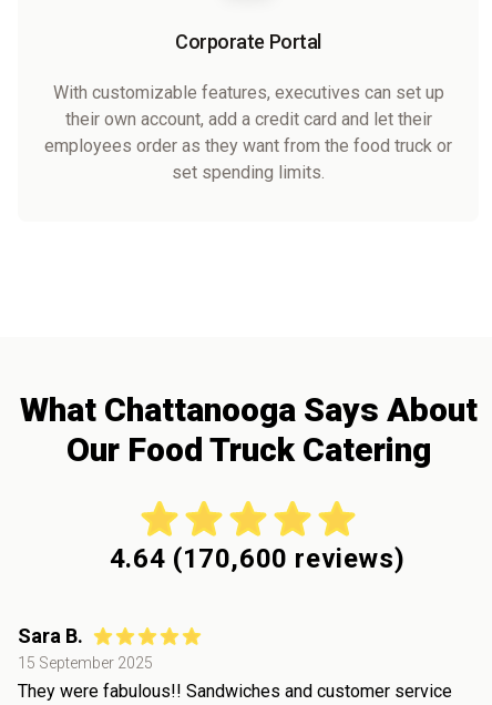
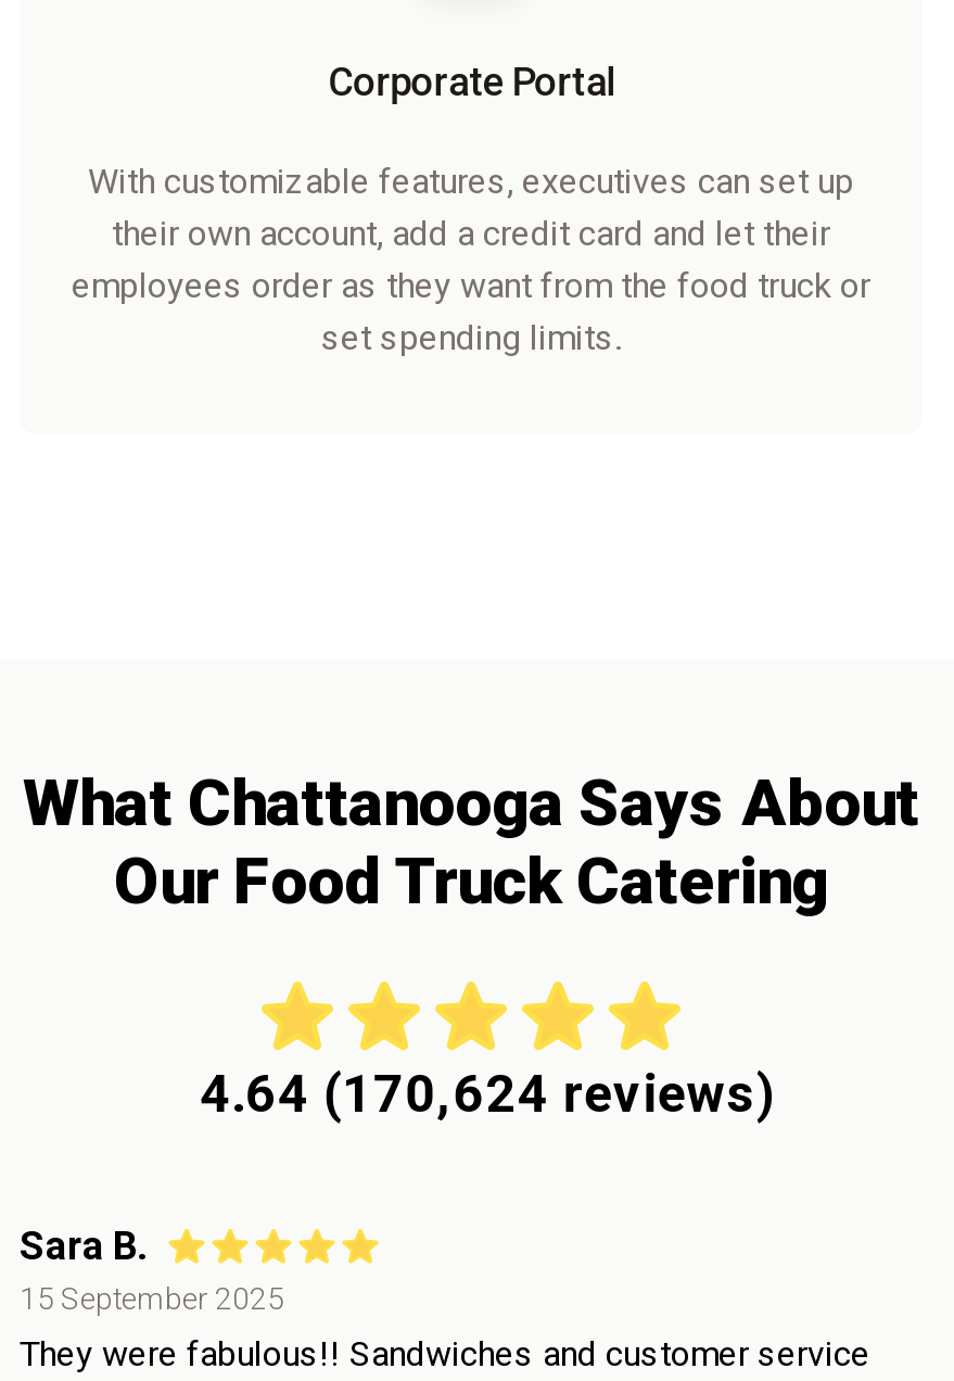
- 4.64 (170,600 reviews)
+ 4.64 (170,624 reviews)
